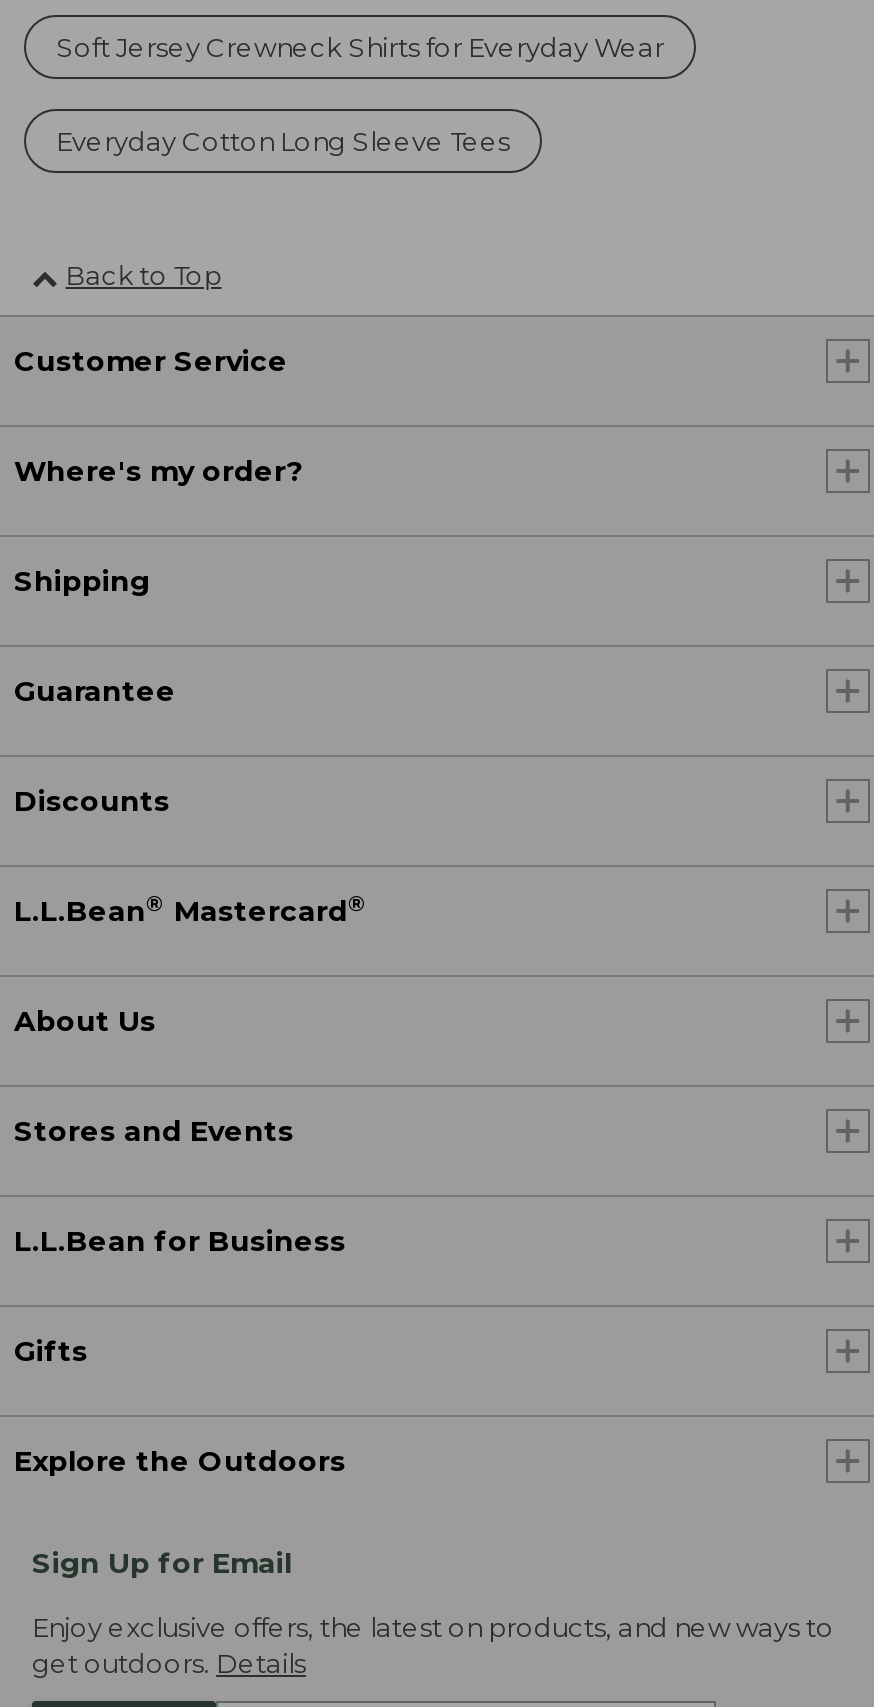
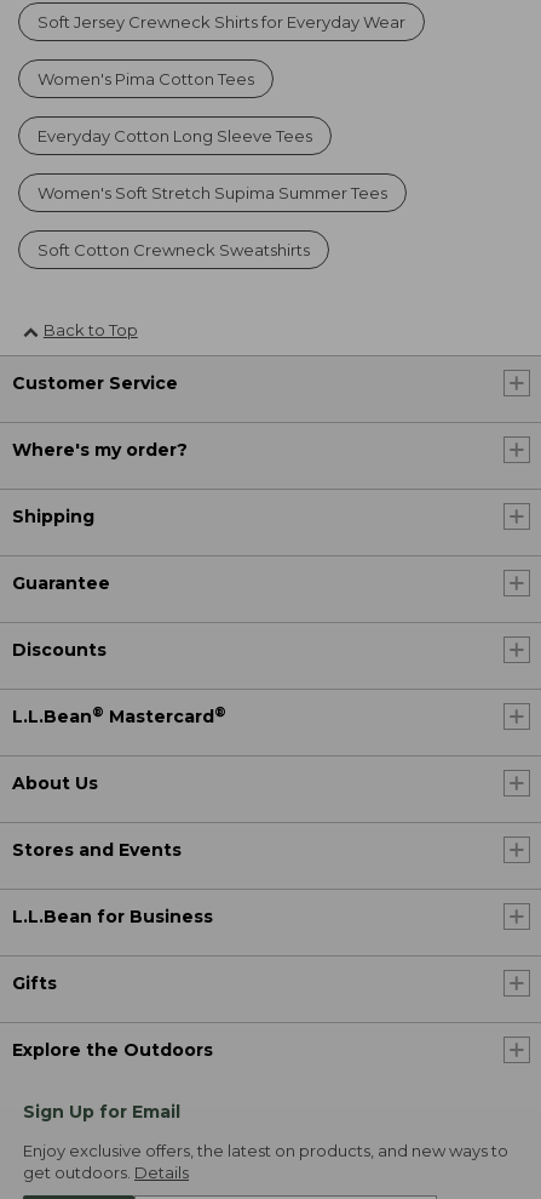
+ Women's Pima Cotton Tees

+ Women's Soft Stretch Supima Summer Tees
+ Soft Cotton Crewneck Sweatshirts
